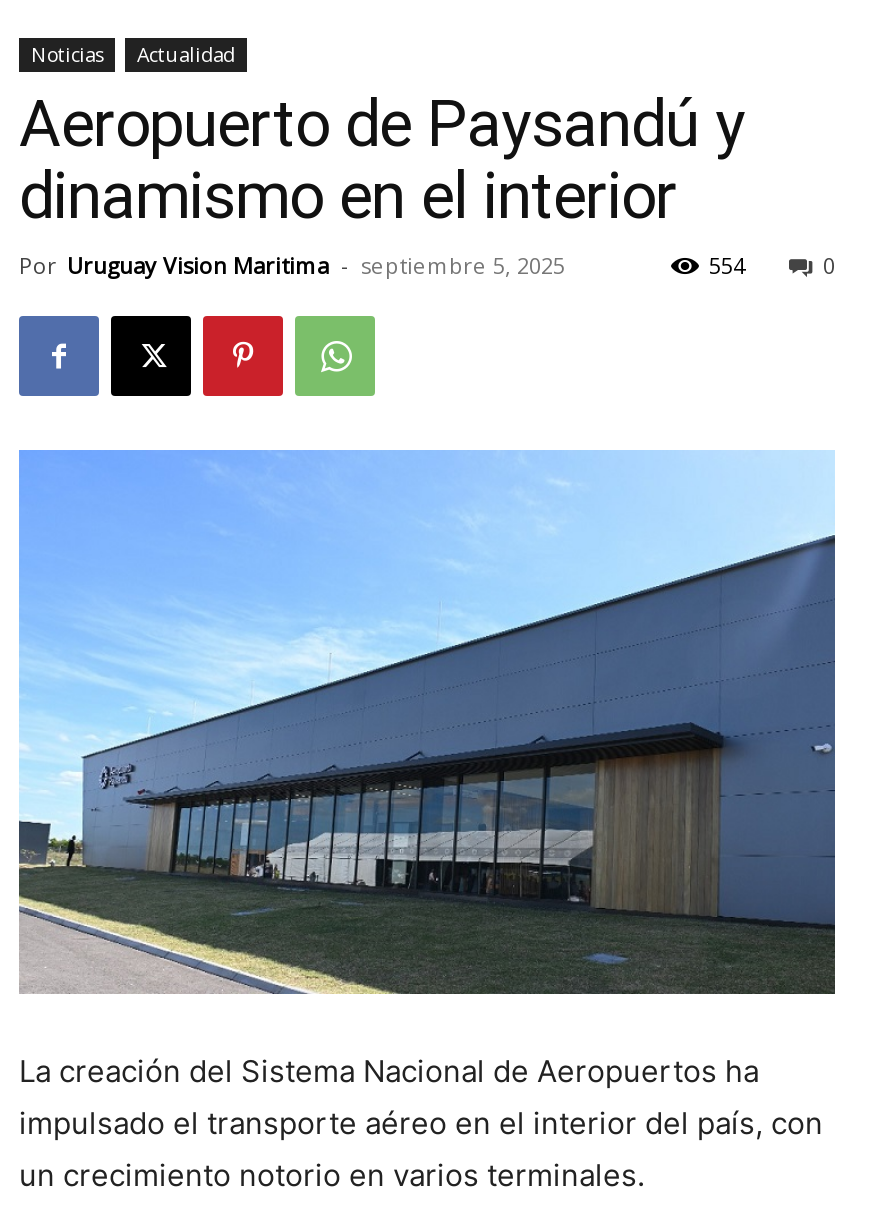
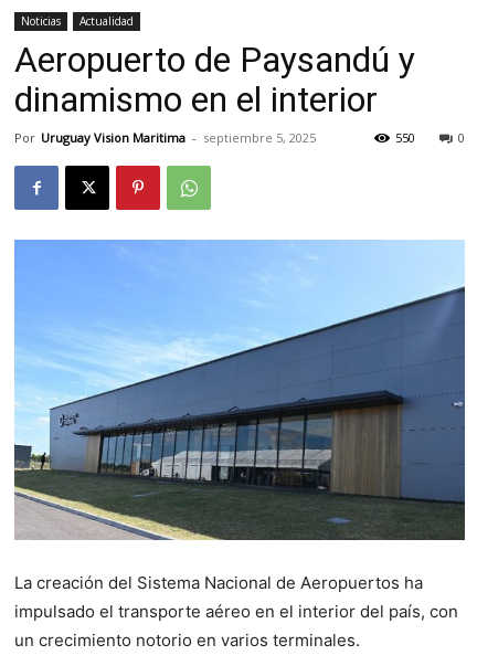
- 554
+ 550
